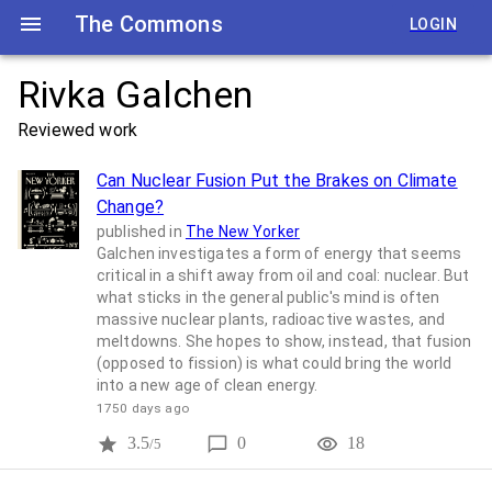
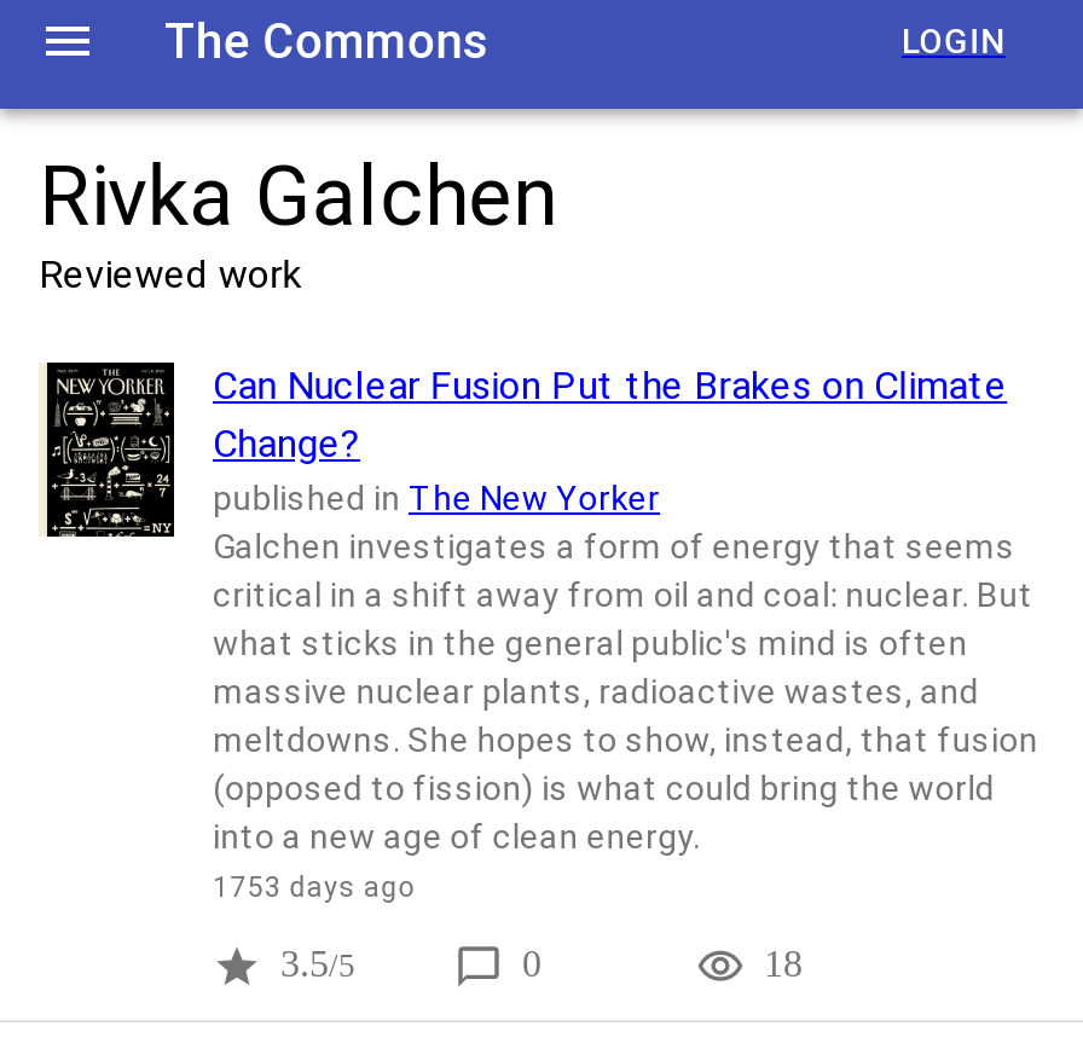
- 1750 days ago
+ 1753 days ago
